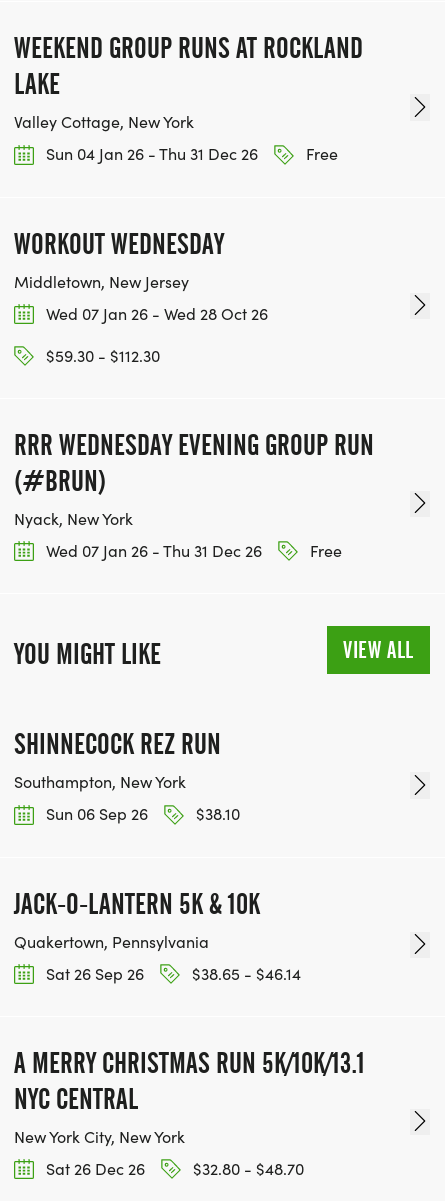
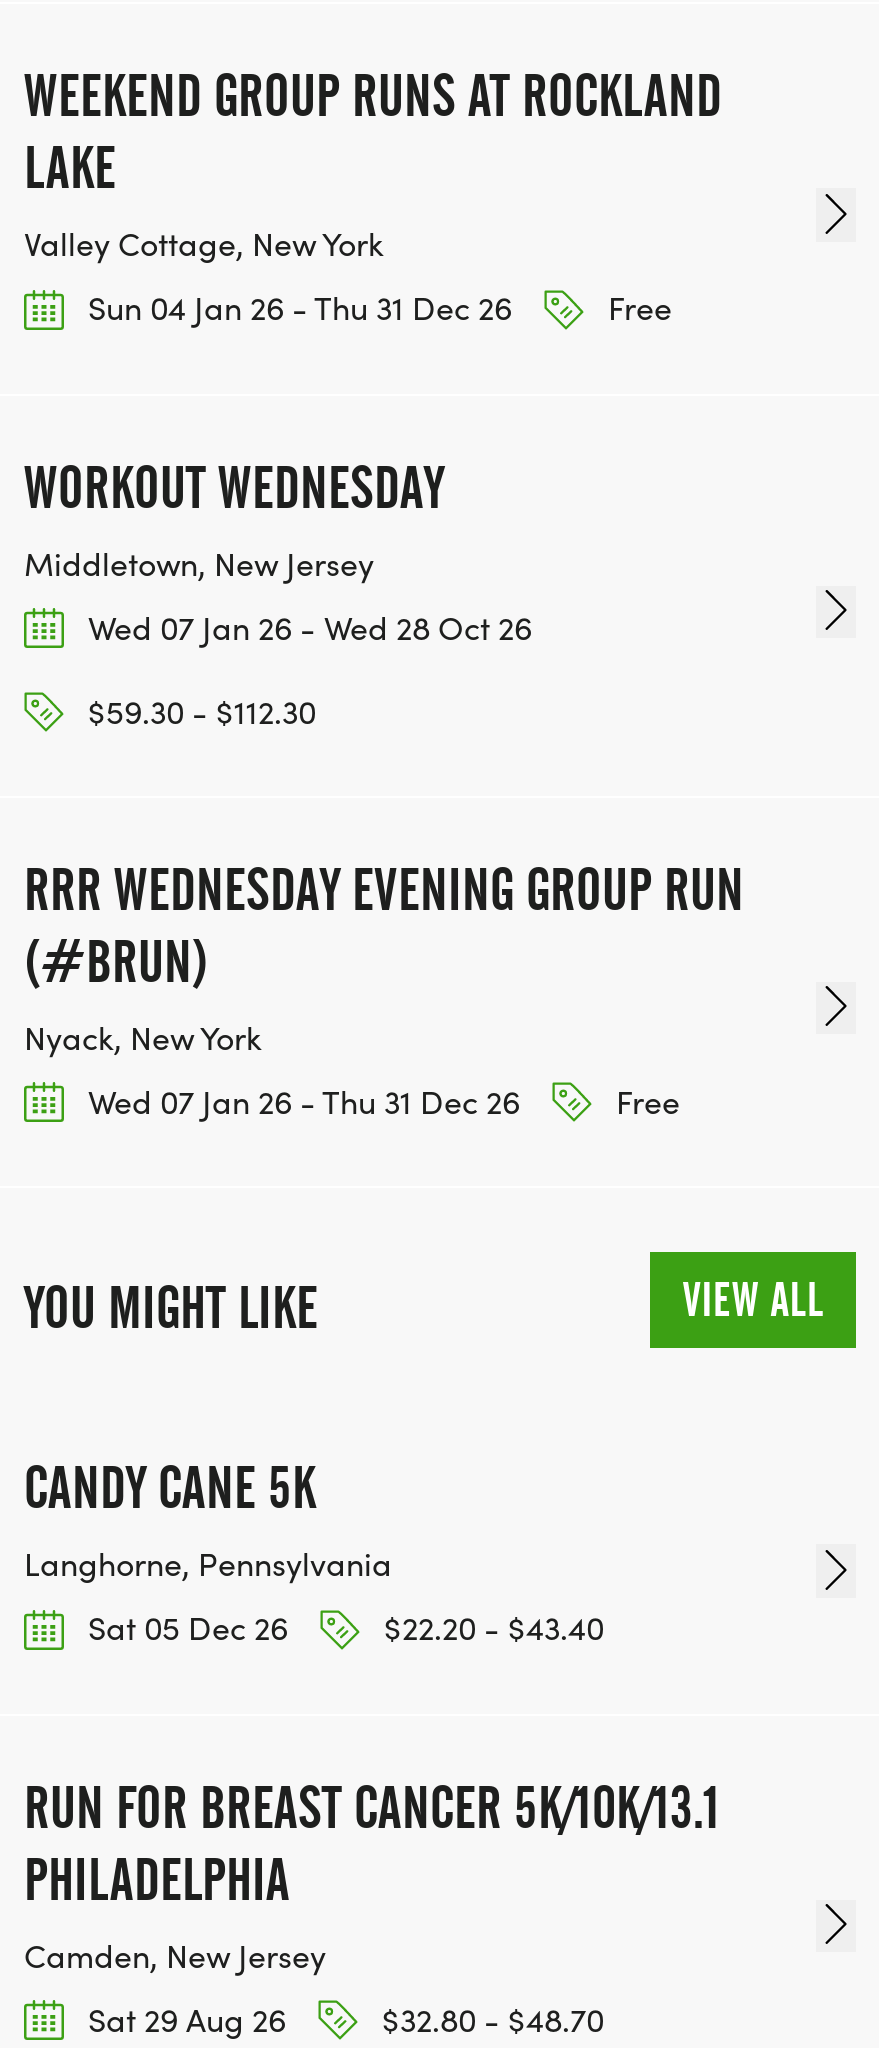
- SHINNECOCK REZ RUN
- Southampton, New York
- Sun 06 Sep 26
- $38.10
- JACK-O-LANTERN 5K & 10K
- Quakertown, Pennsylvania
- Sat 26 Sep 26
- $38.65 - $46.14
- A MERRY CHRISTMAS RUN 5K/10K/13.1
- NYC CENTRAL
- New York City, New York
- Sat 26 Dec 26
+ CANDY CANE 5K
+ Langhorne, Pennsylvania
+ Sat 05 Dec 26
+ $22.20 - $43.40
+ RUN FOR BREAST CANCER 5K/10K/13.1
+ PHILADELPHIA
+ Camden, New Jersey
+ Sat 29 Aug 26
